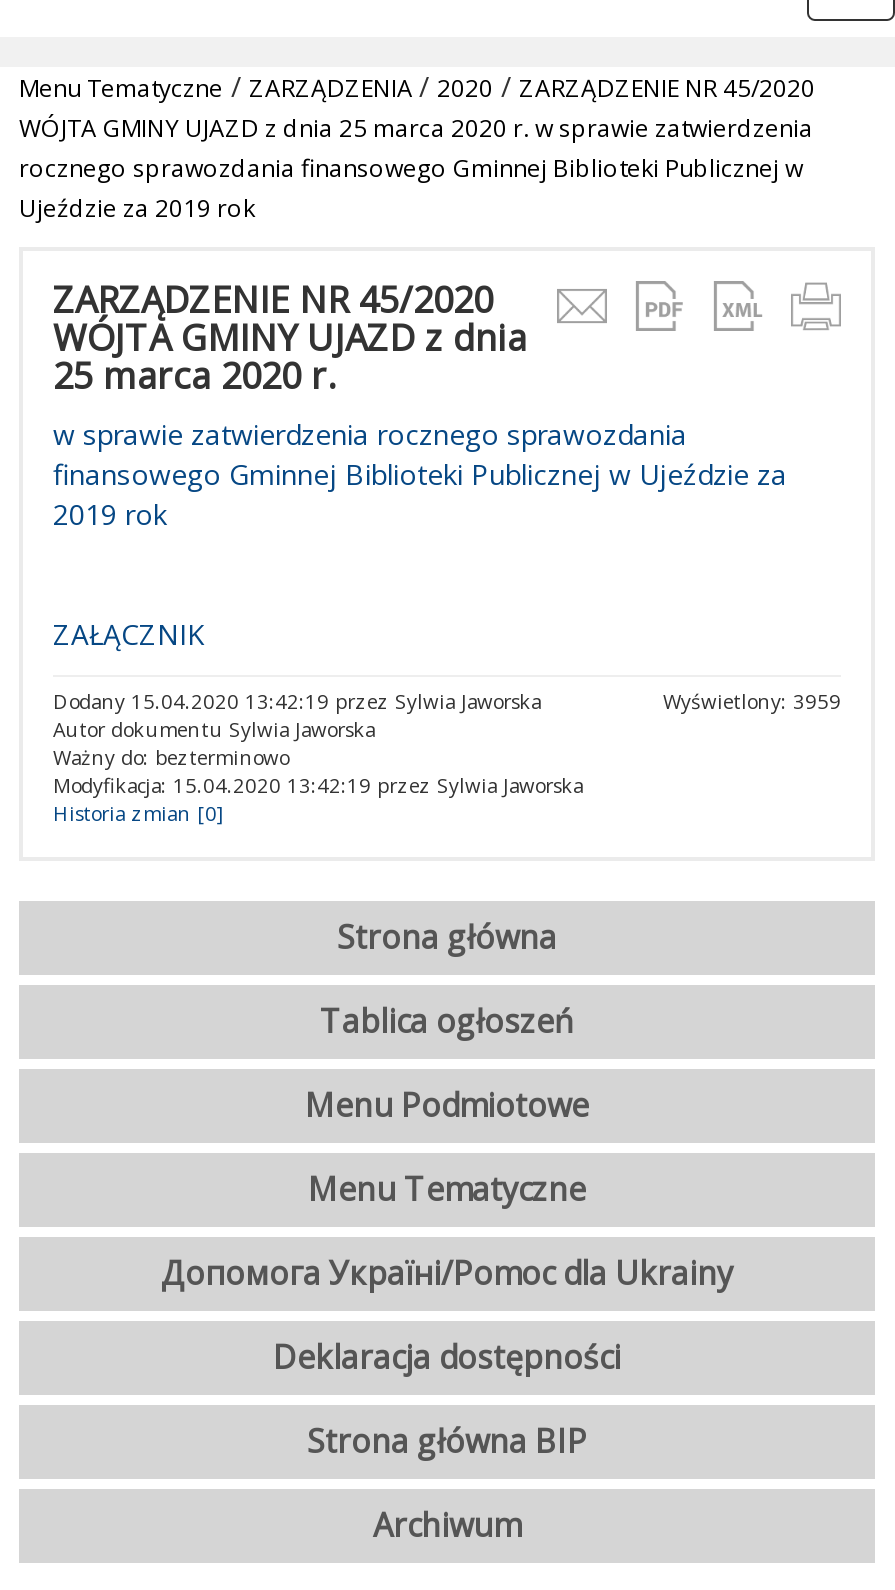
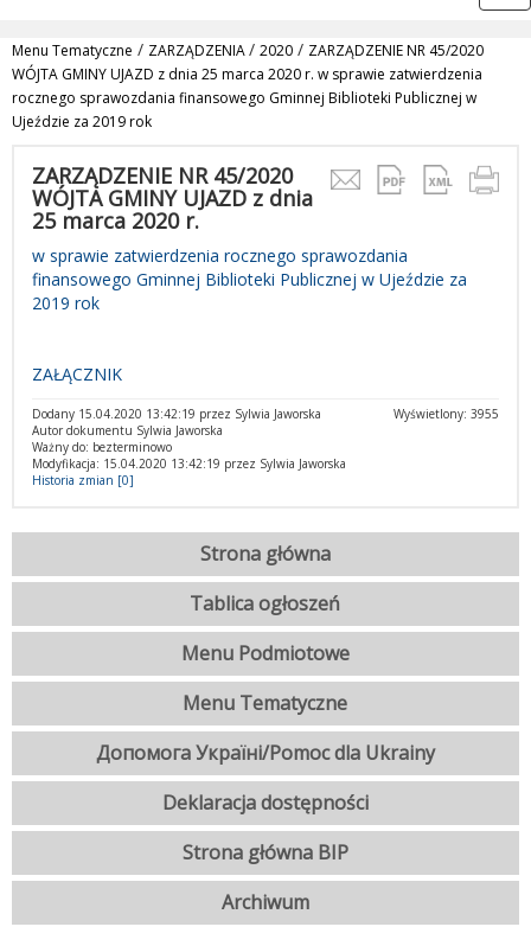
- Wyświetlony: 3959
+ Wyświetlony: 3955
